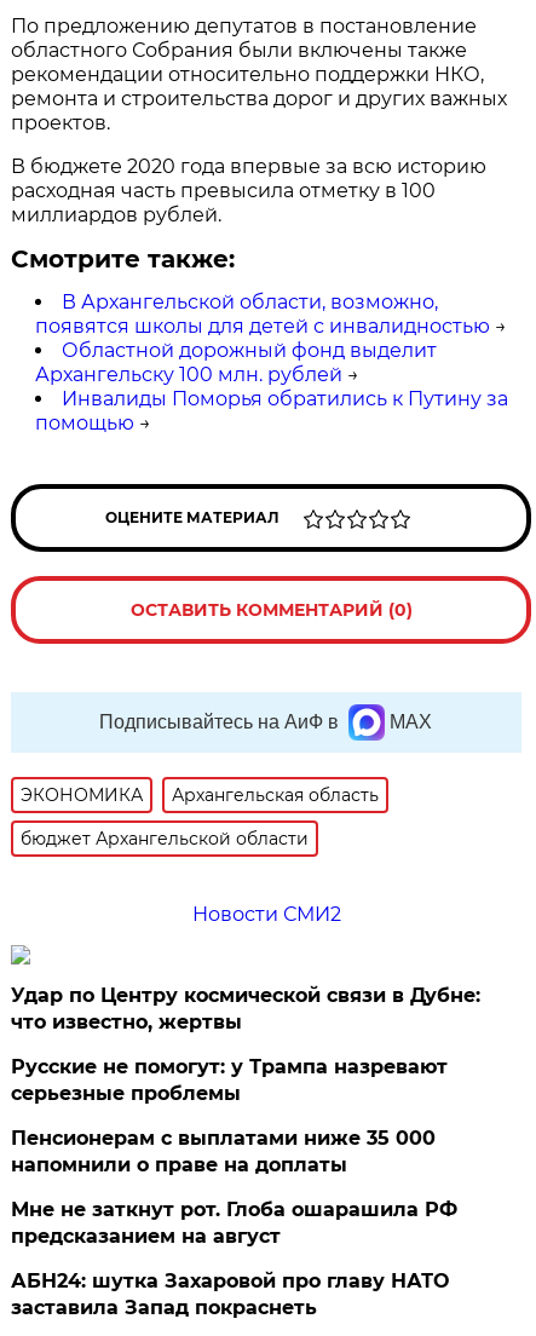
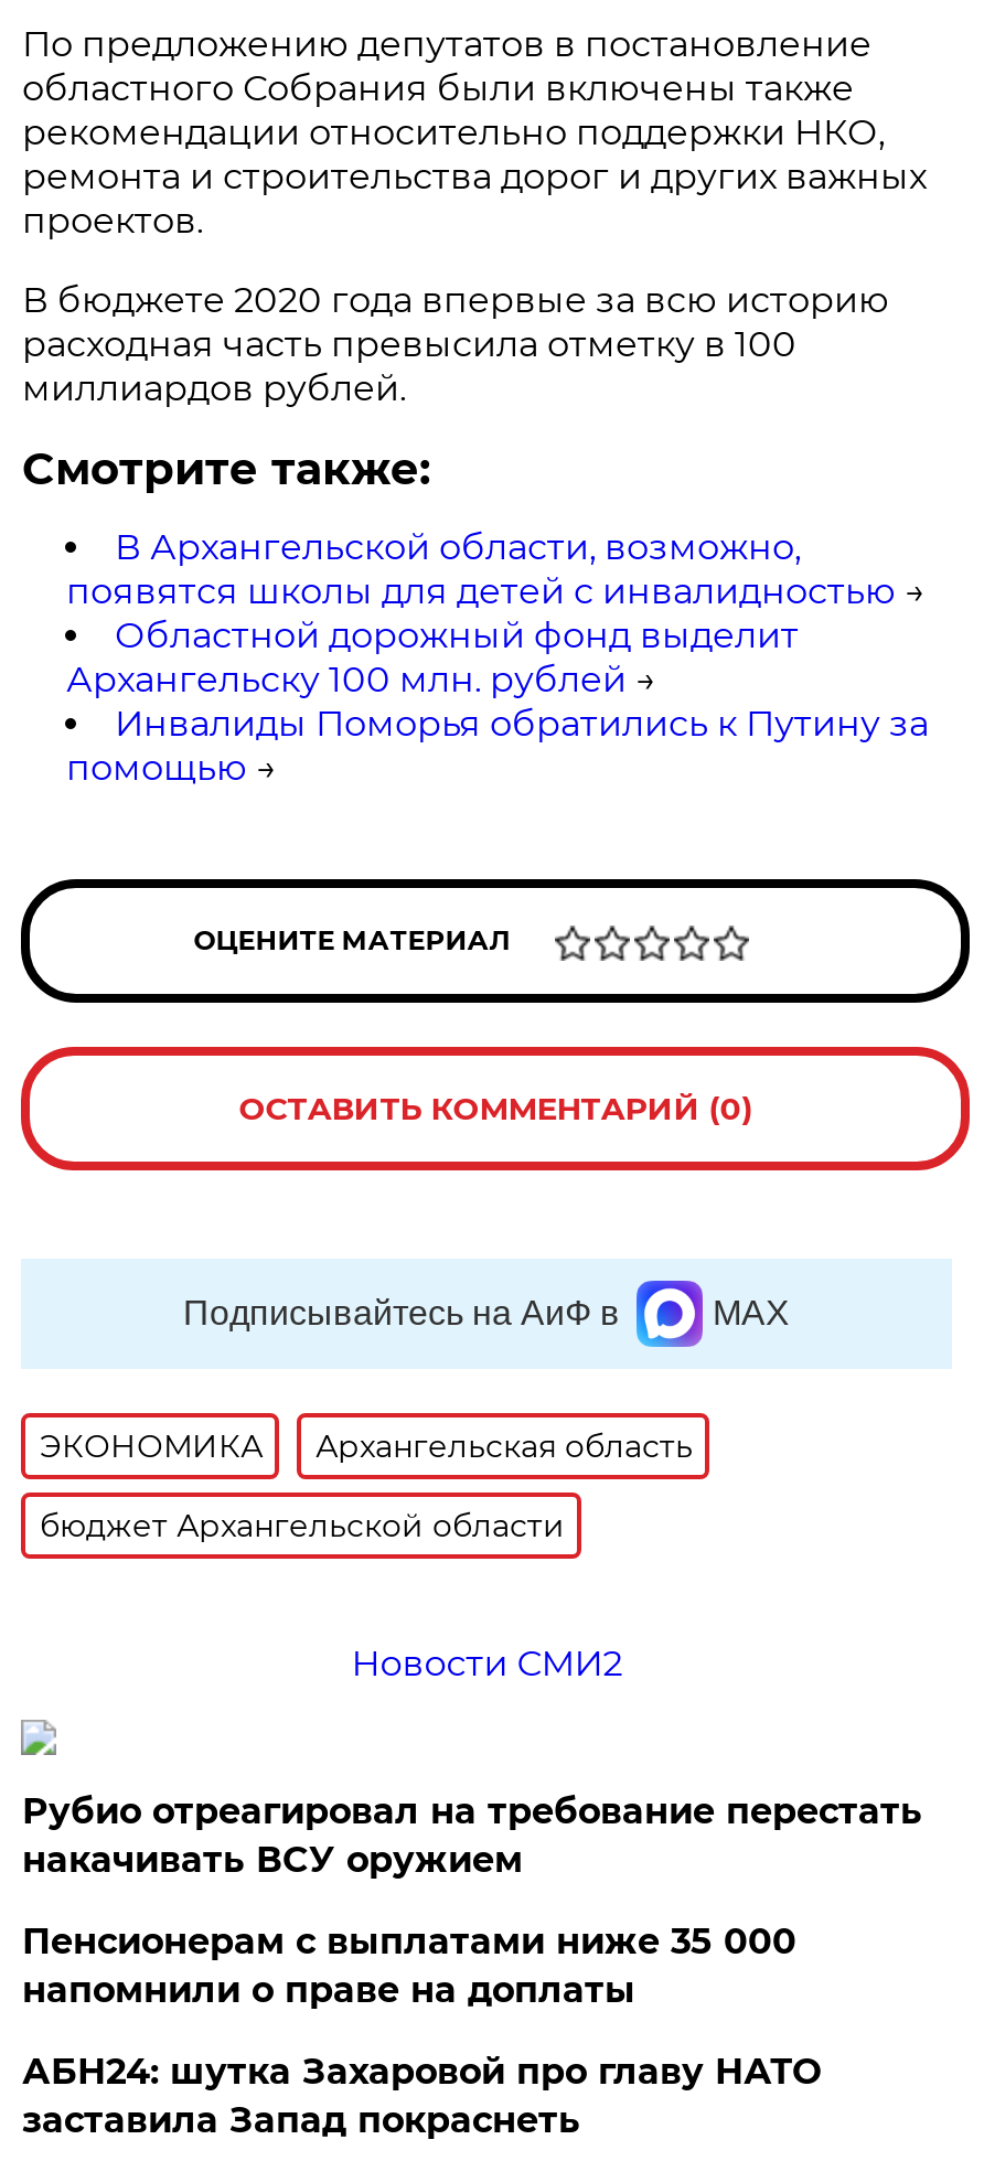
- Удар по Центру космической связи в Дубне:
- что известно, жертвы
- Русские не помогут: у Трампа назревают
- серьезные проблемы
+ Рубио отреагировал на требование перестать
+ накачивать ВСУ оружием

- Мне не заткнут рот. Глоба ошарашила РФ
- предсказанием на август
